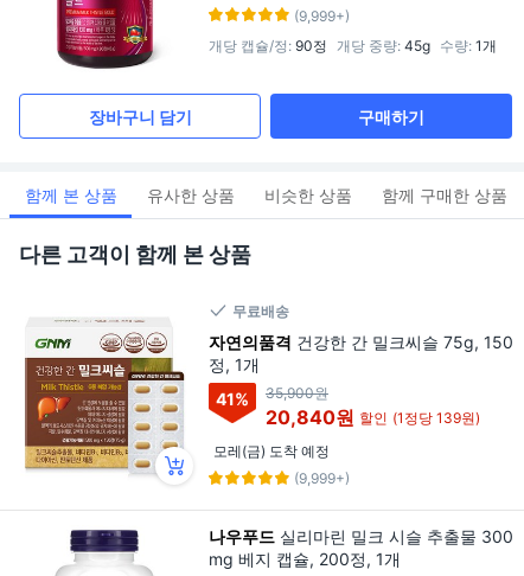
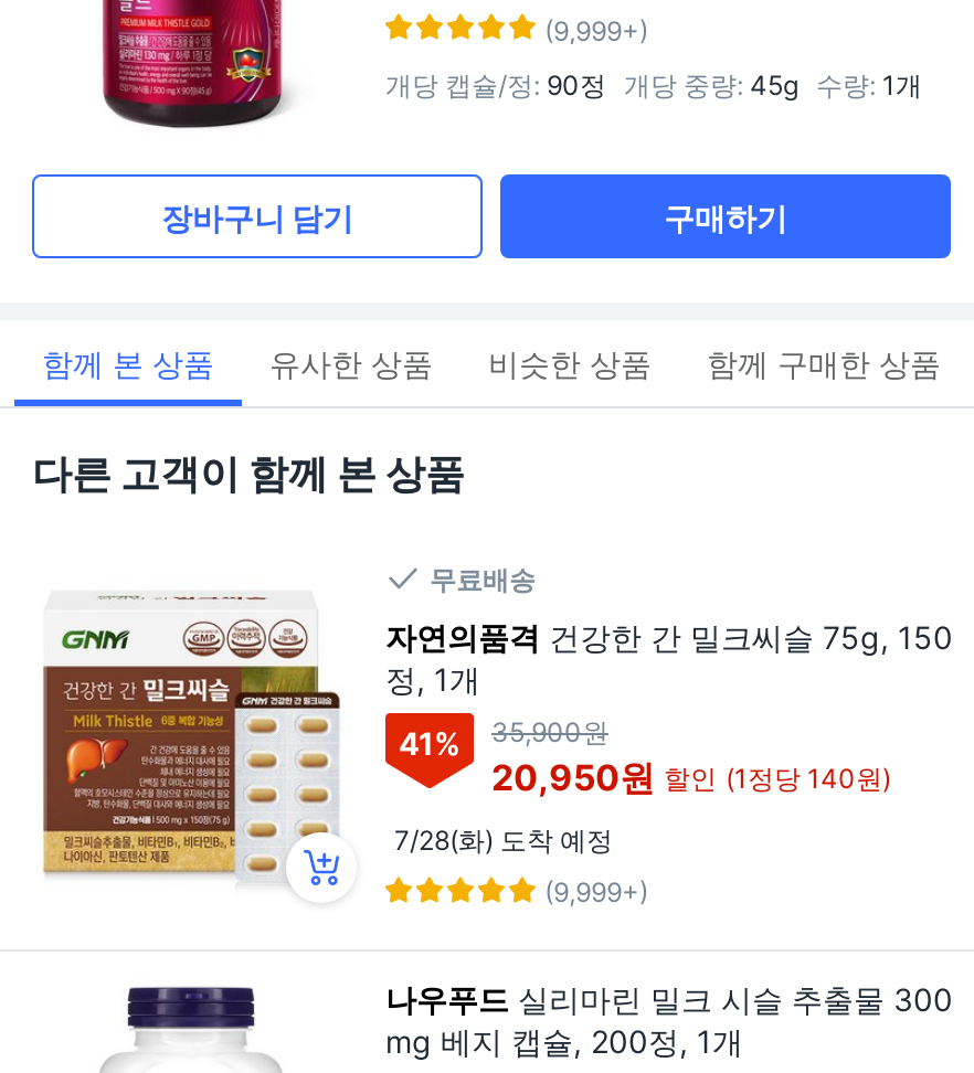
- 20,840원 할인 (1정당 139원)
+ 20,950원 할인 (1정당 140원)

- 모레(금) 도착 예정
+ 7/28(화) 도착 예정
